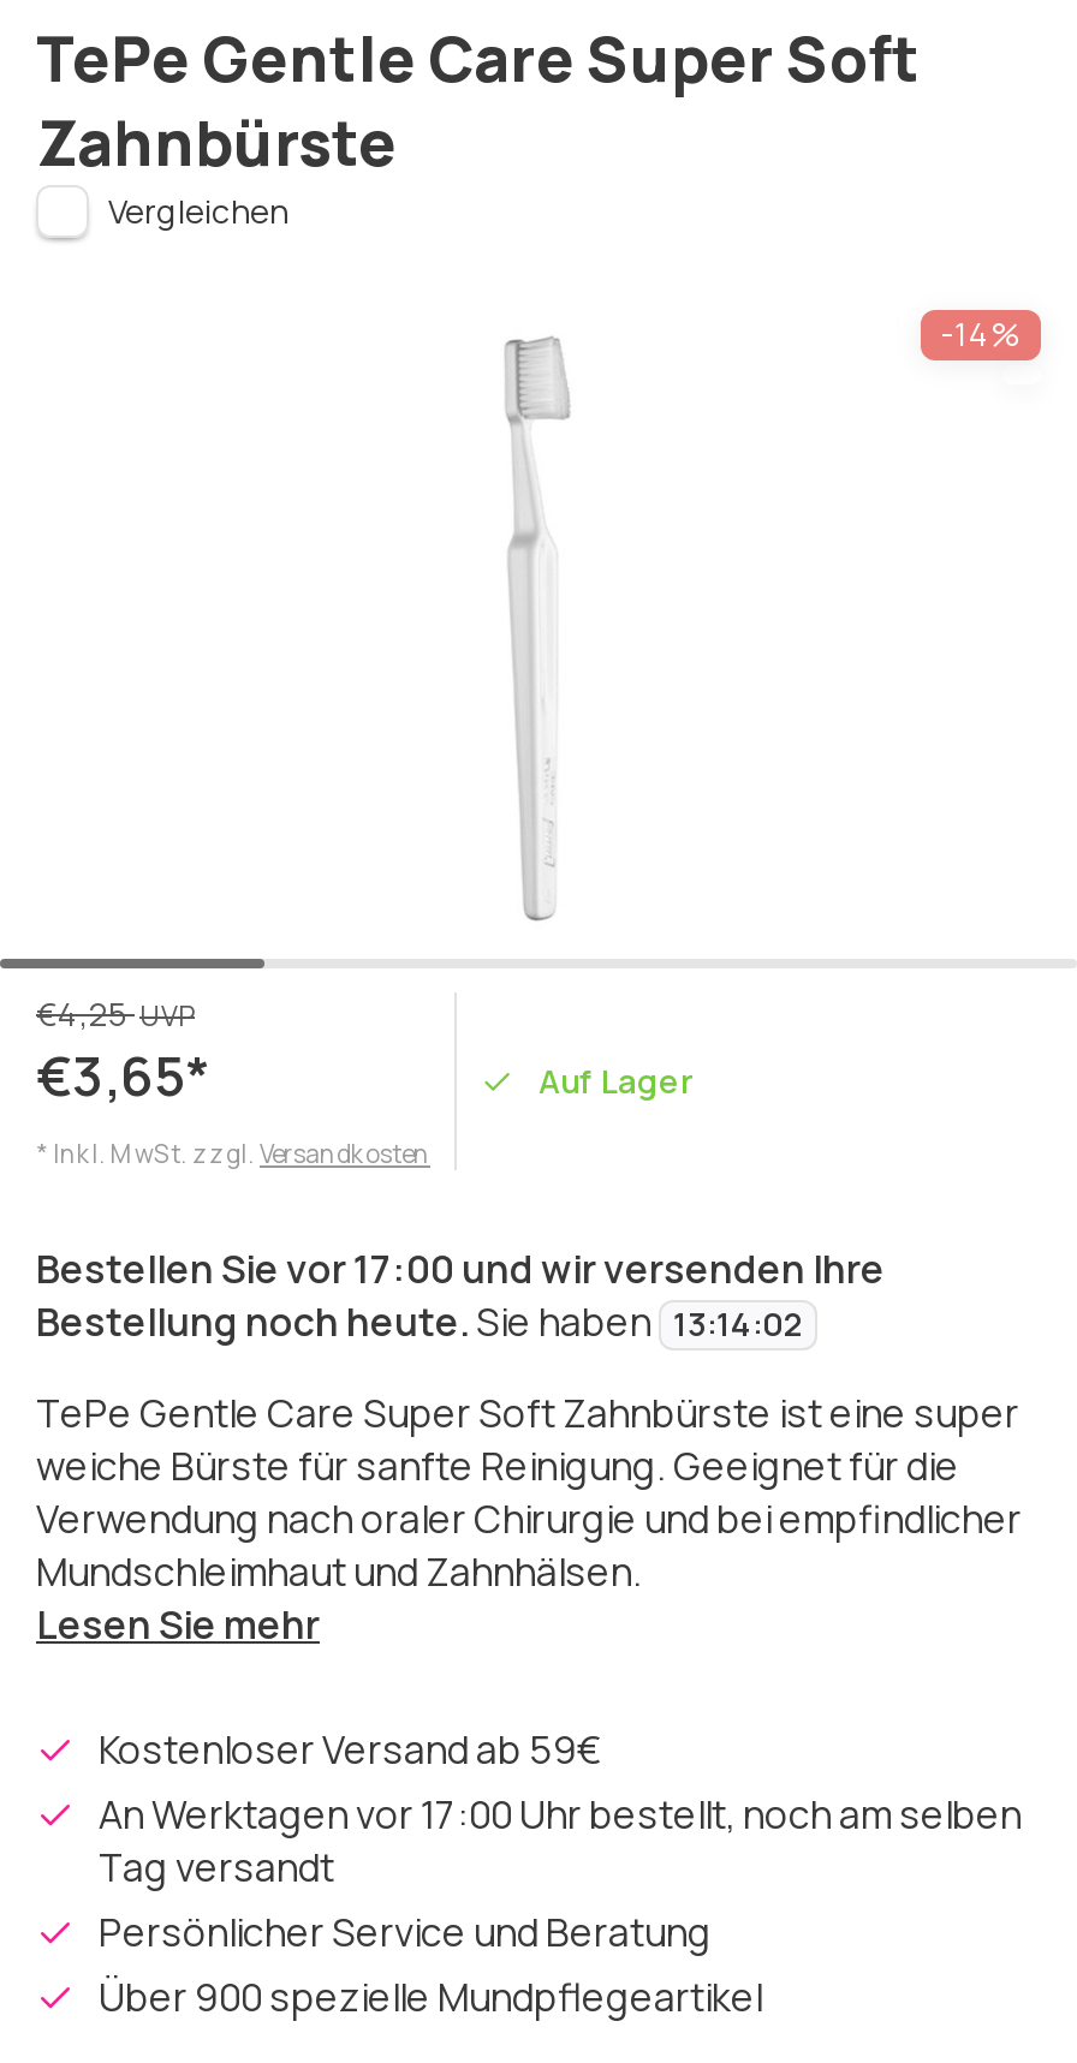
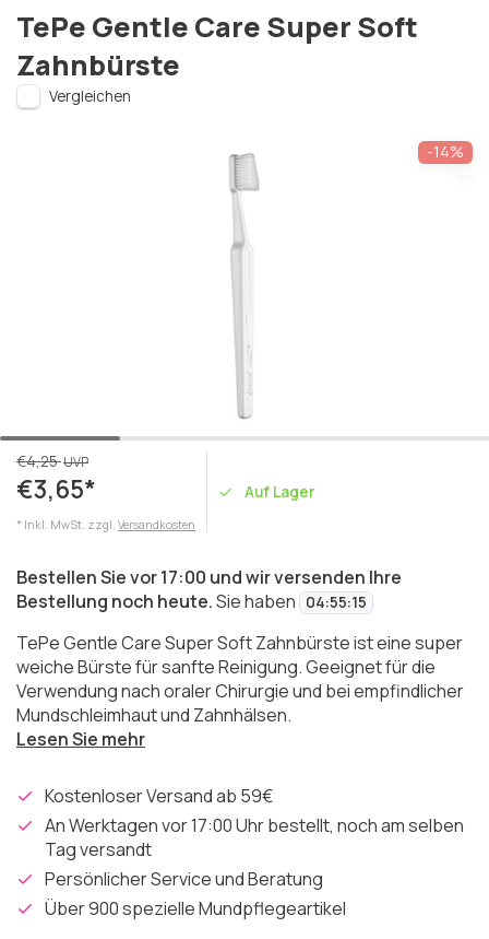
- Bestellung noch heute. Sie haben 13:14:02
+ Bestellung noch heute. Sie haben 04:55:15
